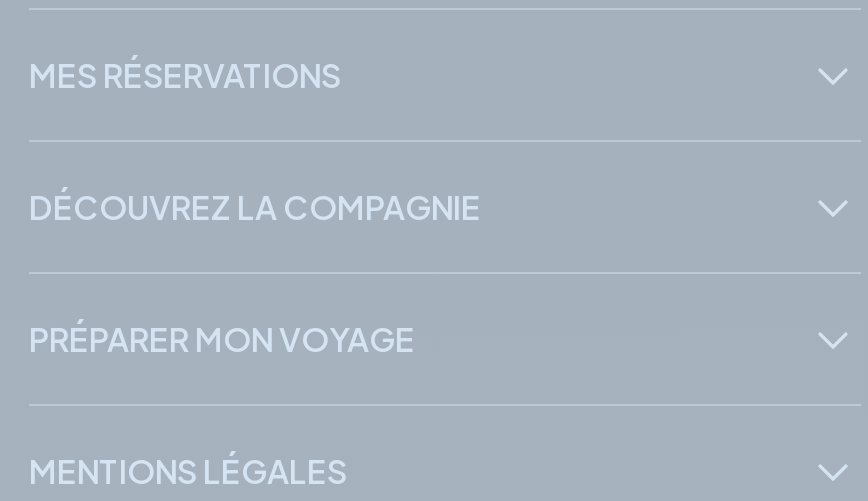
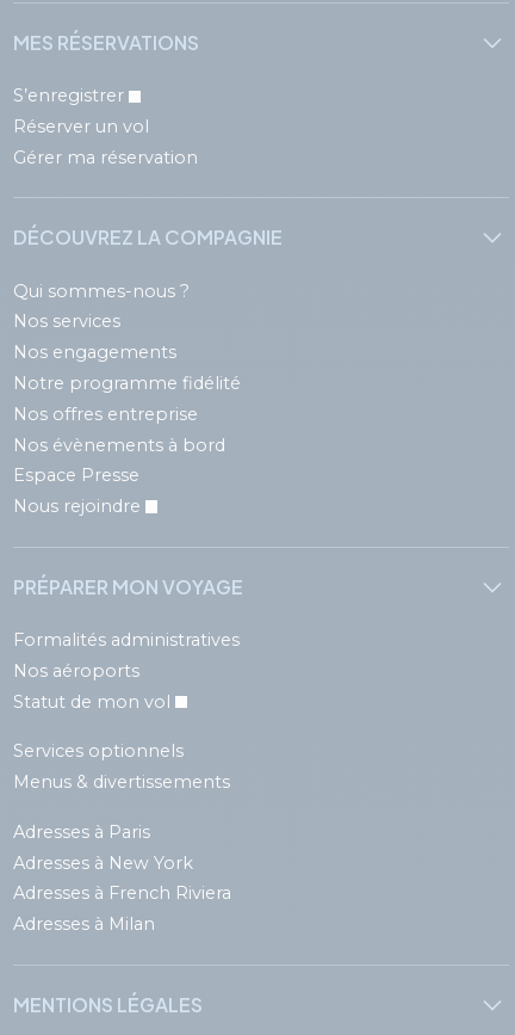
+ S’enregistrer
+ Réserver un vol
+ Gérer ma réservation

+ Qui sommes-nous ?
+ Nos services
+ Nos engagements
+ Notre programme fidélité
+ Nos offres entreprise
+ Nos évènements à bord
+ Espace Presse
+ Nous rejoindre

+ Formalités administratives
+ Nos aéroports
+ Statut de mon vol
+ Services optionnels
+ Menus & divertissements
+ Adresses à Paris
+ Adresses à New York
+ Adresses à French Riviera
+ Adresses à Milan
